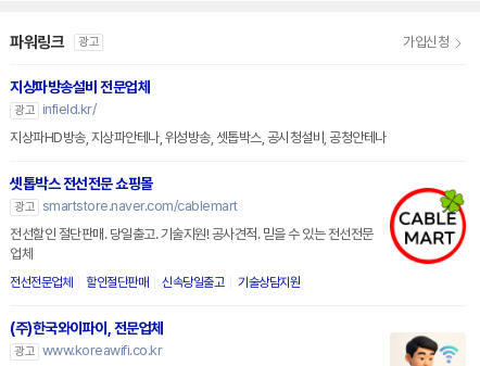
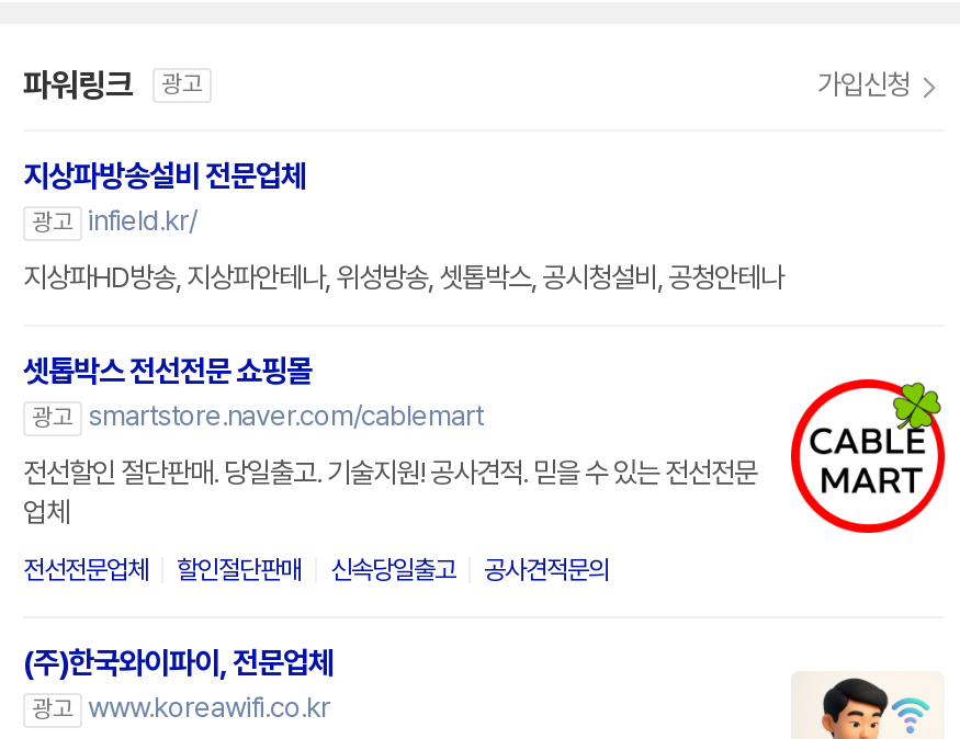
- 기술상담지원
+ 공사견적문의
